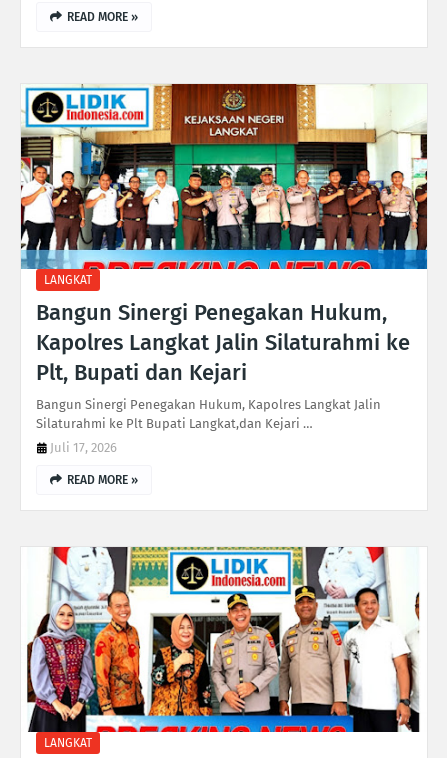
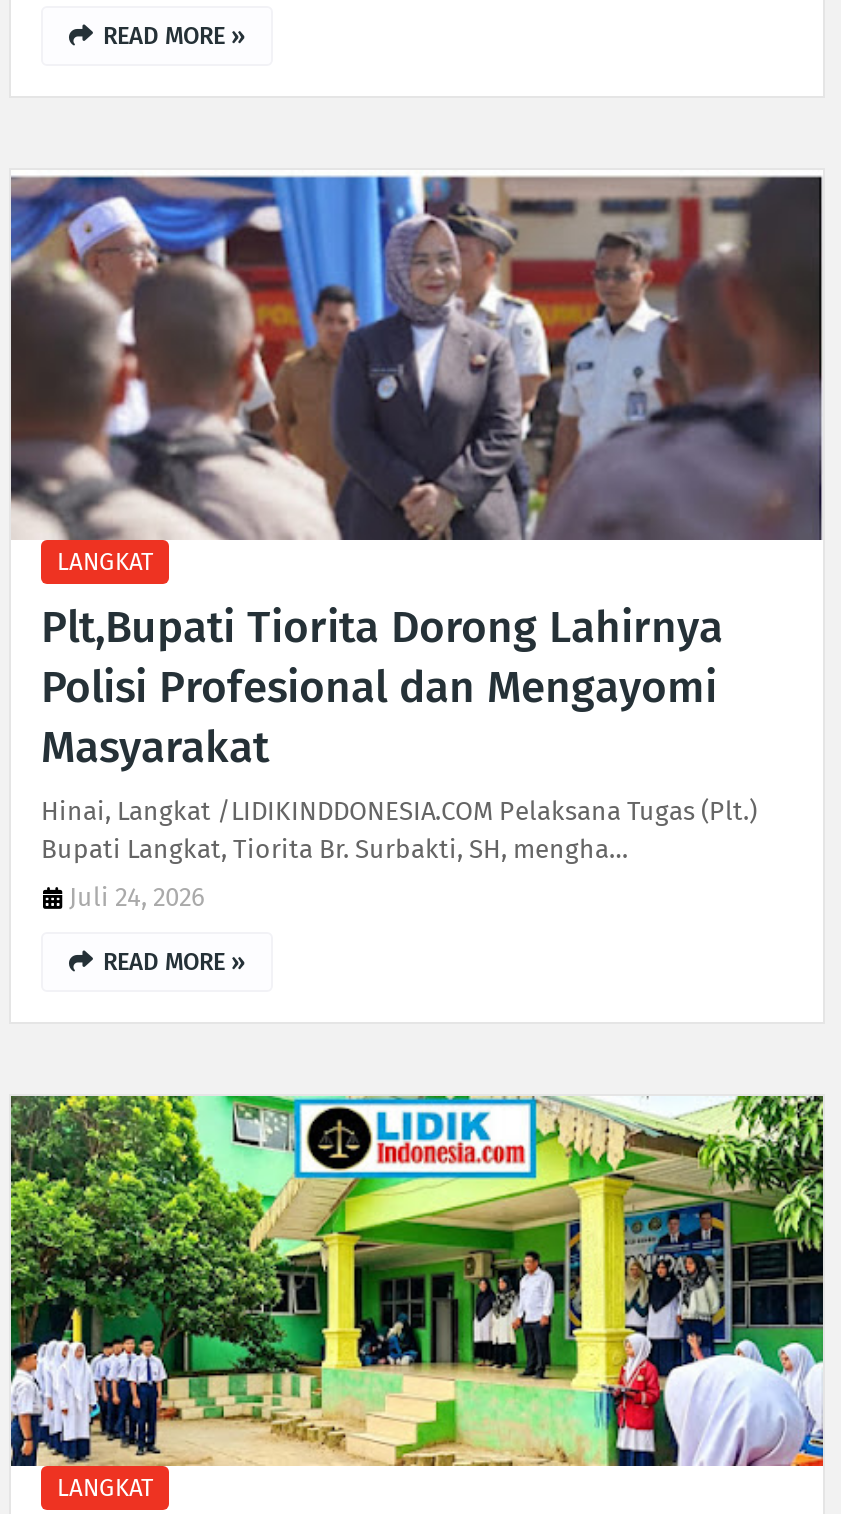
- [image]
- Bangun Sinergi Penegakan Hukum,
- Kapolres Langkat Jalin Silaturahmi ke
- Plt, Bupati dan Kejari
- Bangun Sinergi Penegakan Hukum, Kapolres Langkat Jalin
- Silaturahmi ke Plt Bupati Langkat,dan Kejari …
+ [image]
+ Plt,Bupati Tiorita Dorong Lahirnya
+ Polisi Profesional dan Mengayomi
+ Masyarakat
+ Hinai, Langkat /LIDIKINDDONESIA.COM Pelaksana Tugas (Plt.)
+ Bupati Langkat, Tiorita Br. Surbakti, SH, mengha…

- Juli 17, 2026
+ Juli 24, 2026

- [image]
+ [image]
